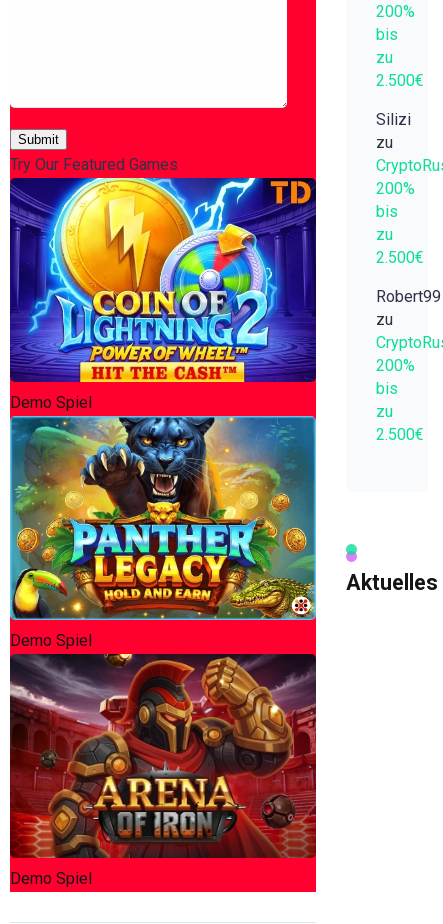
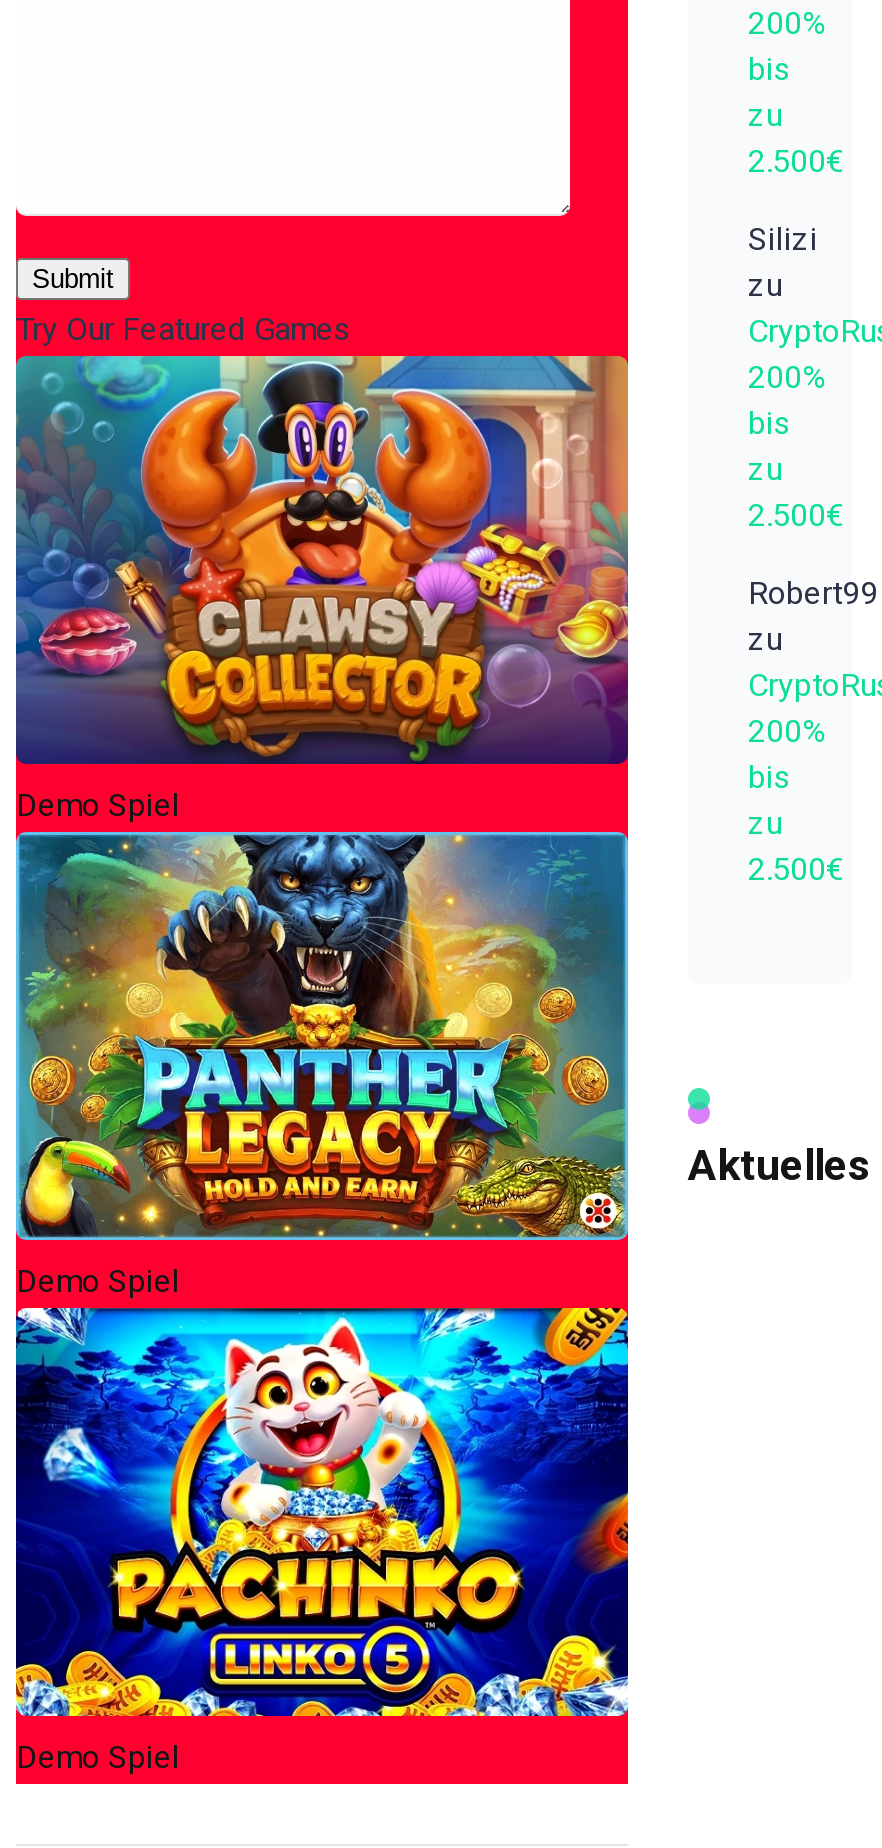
- [image]
+ [image]

- [image]
+ [image]
